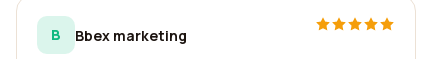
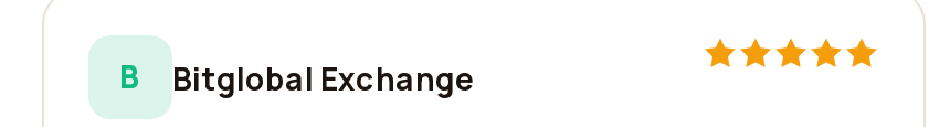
- Bbex marketing
+ Bitglobal Exchange
